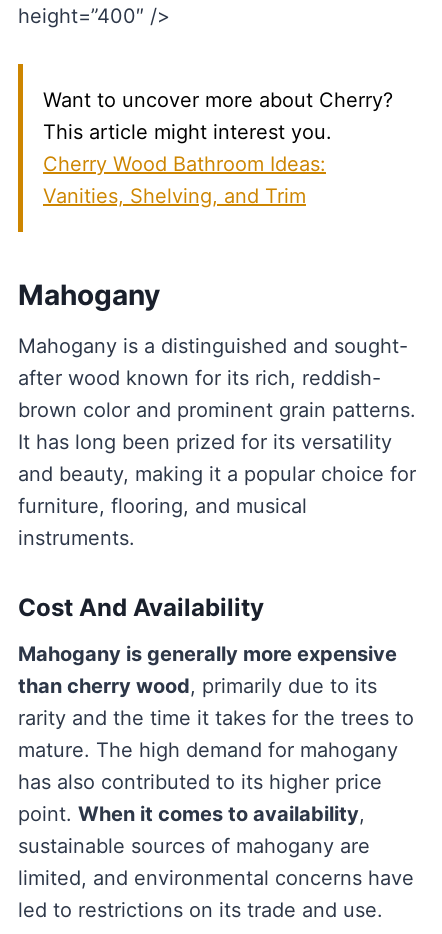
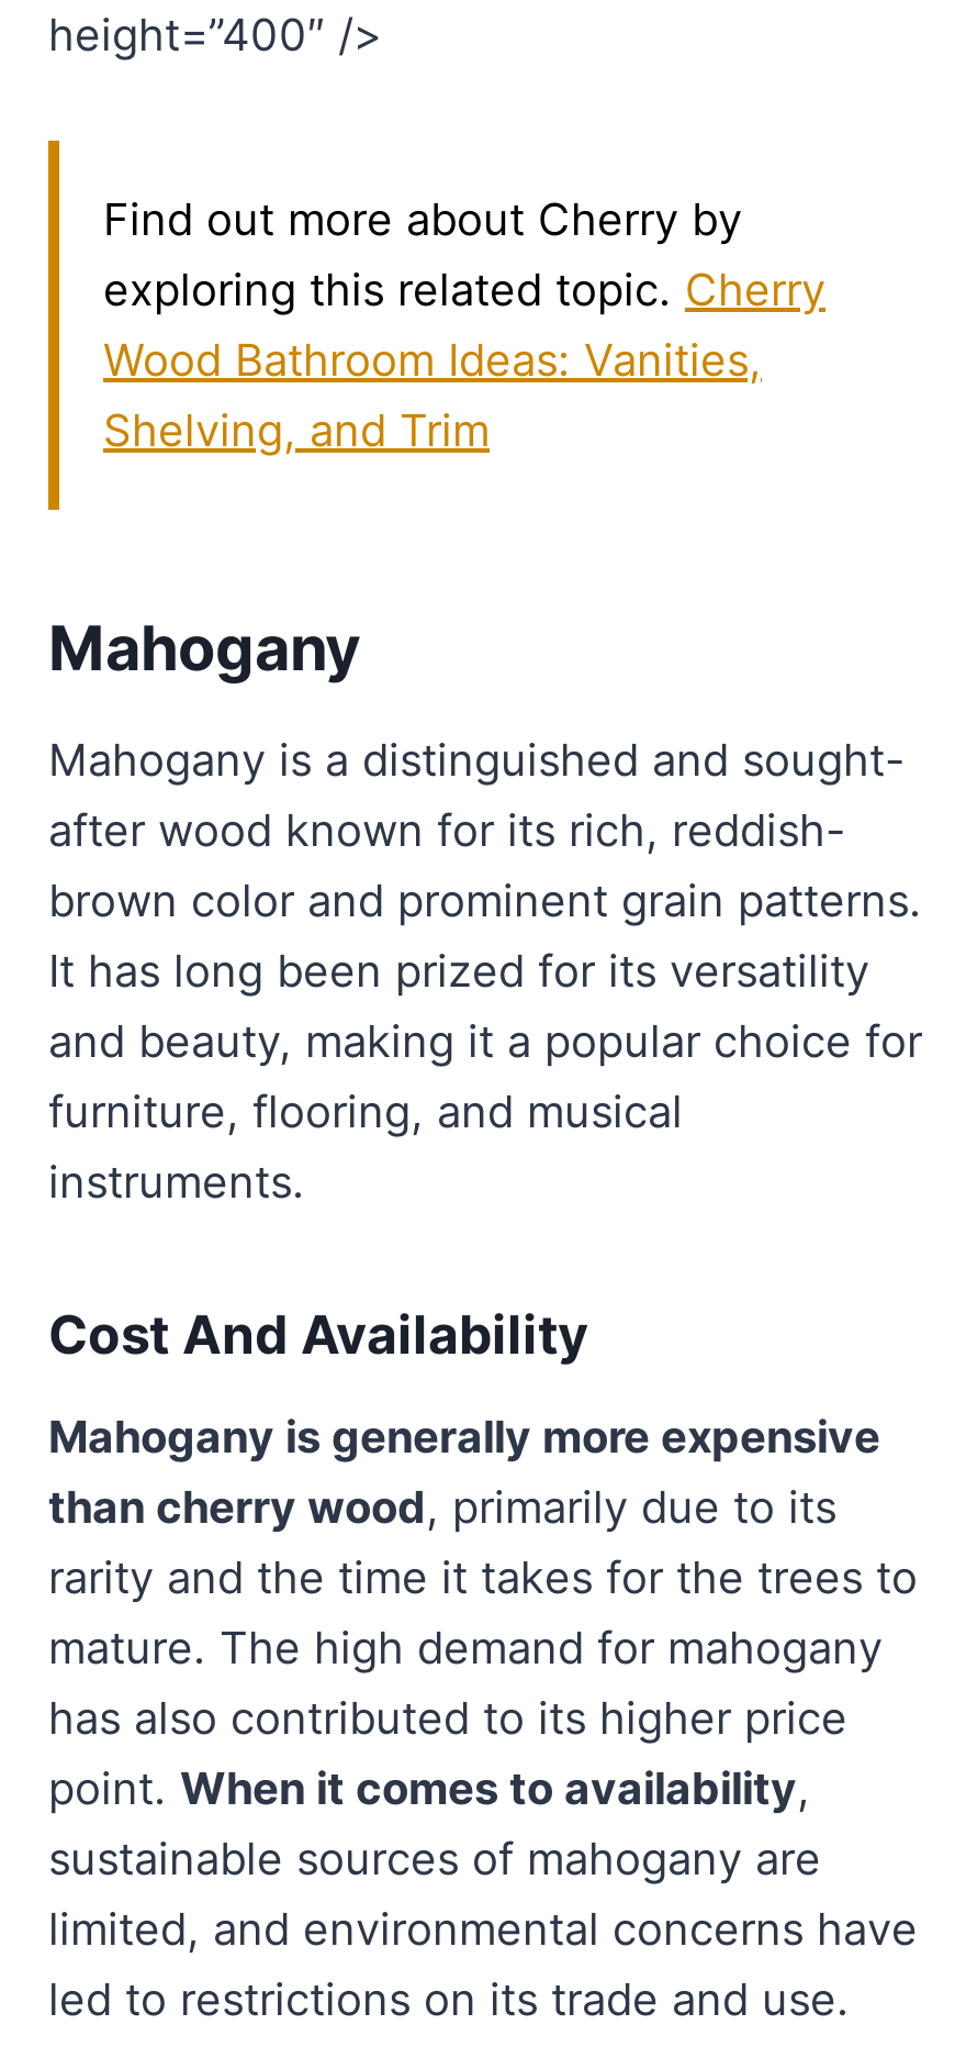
- Want to uncover more about Cherry?
- This article might interest you.
- Cherry Wood Bathroom Ideas:
- Vanities, Shelving, and Trim
+ Find out more about Cherry by
+ exploring this related topic. Cherry
+ Wood Bathroom Ideas: Vanities,
+ Shelving, and Trim
